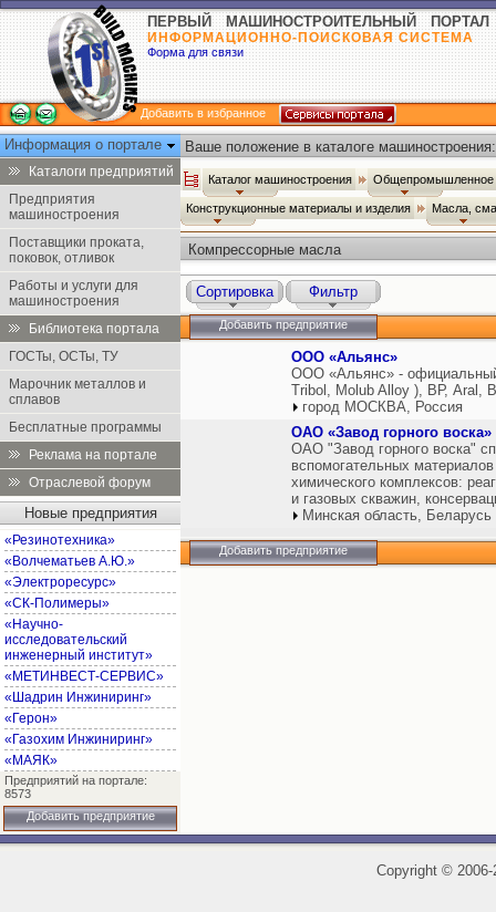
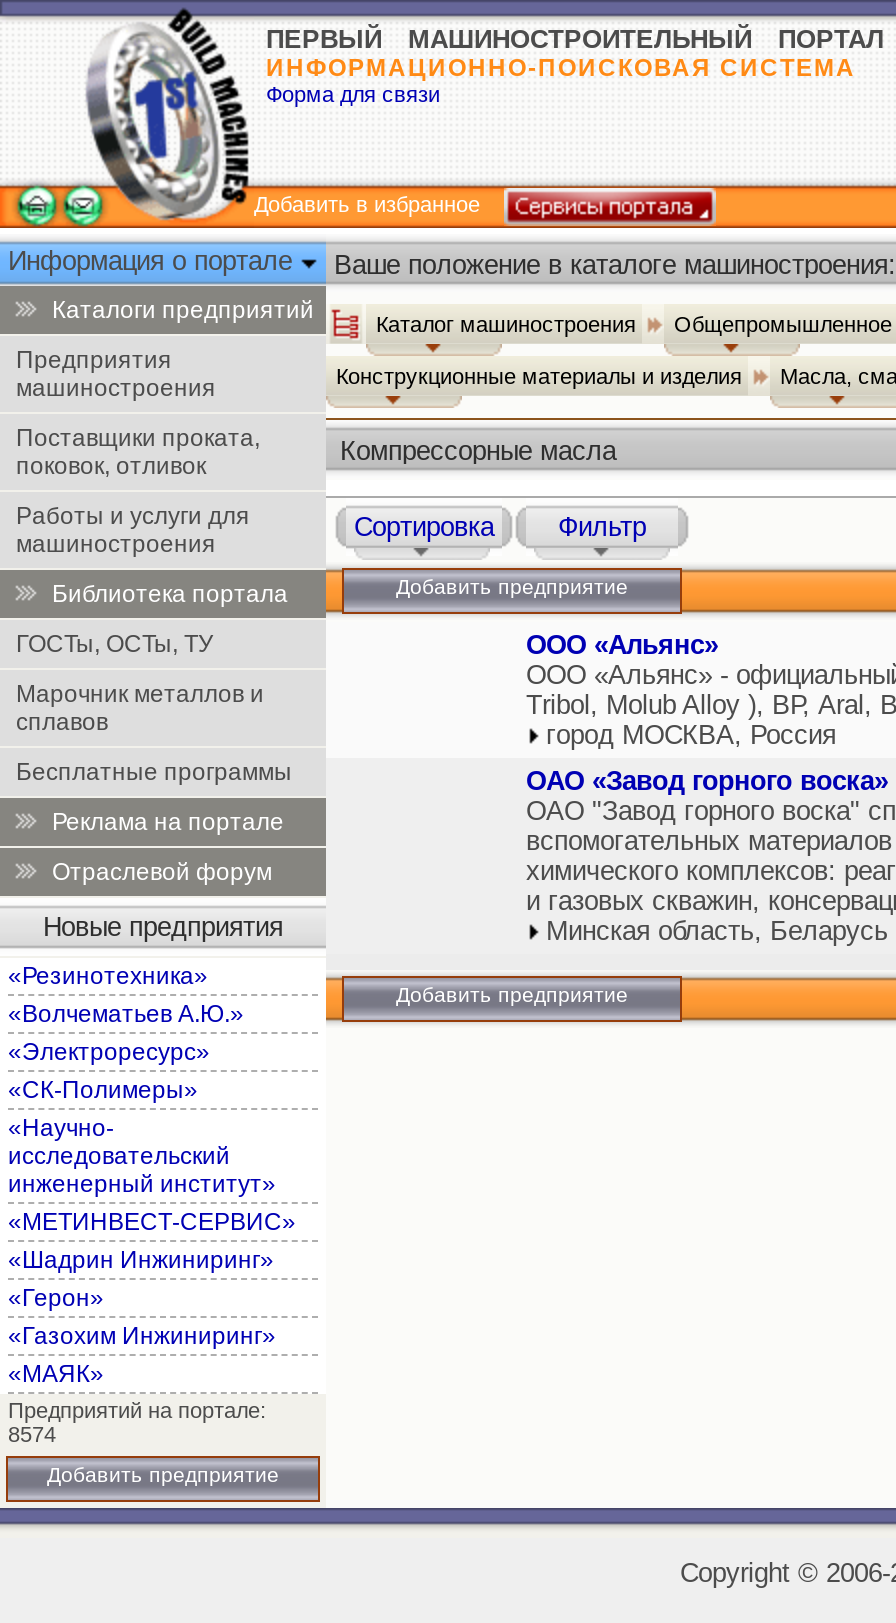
- 8573
+ 8574
